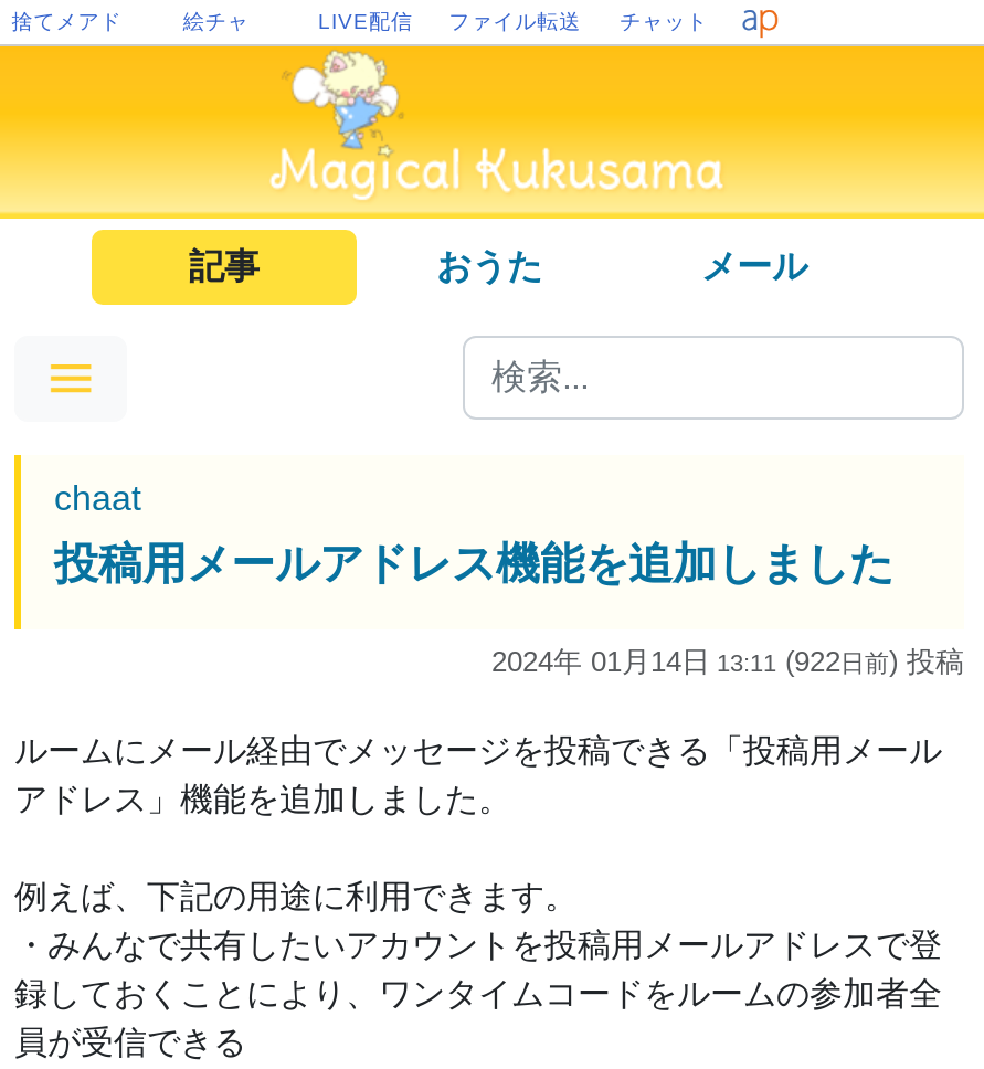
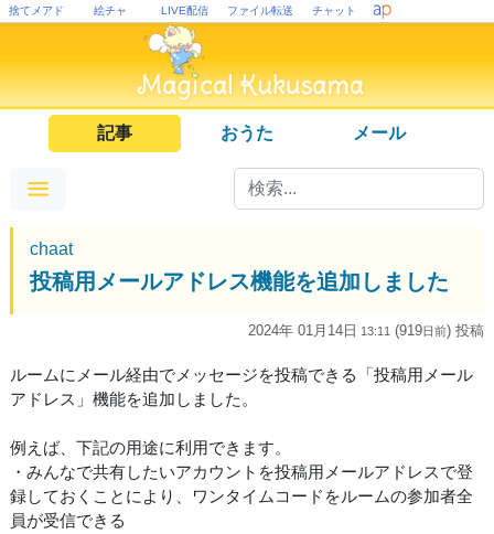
- 2024年 01月14日13:11 (922日前) 投稿
+ 2024年 01月14日13:11 (919日前) 投稿
